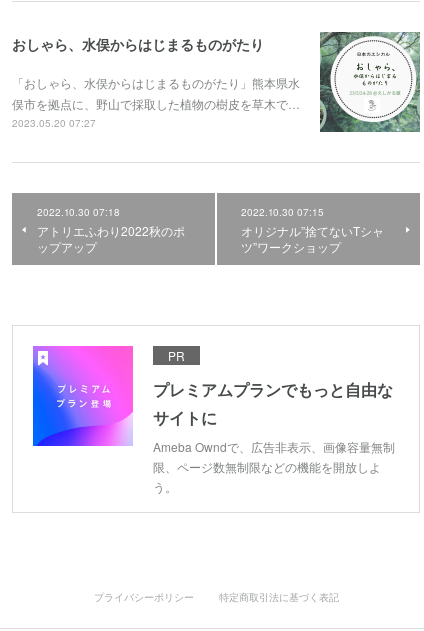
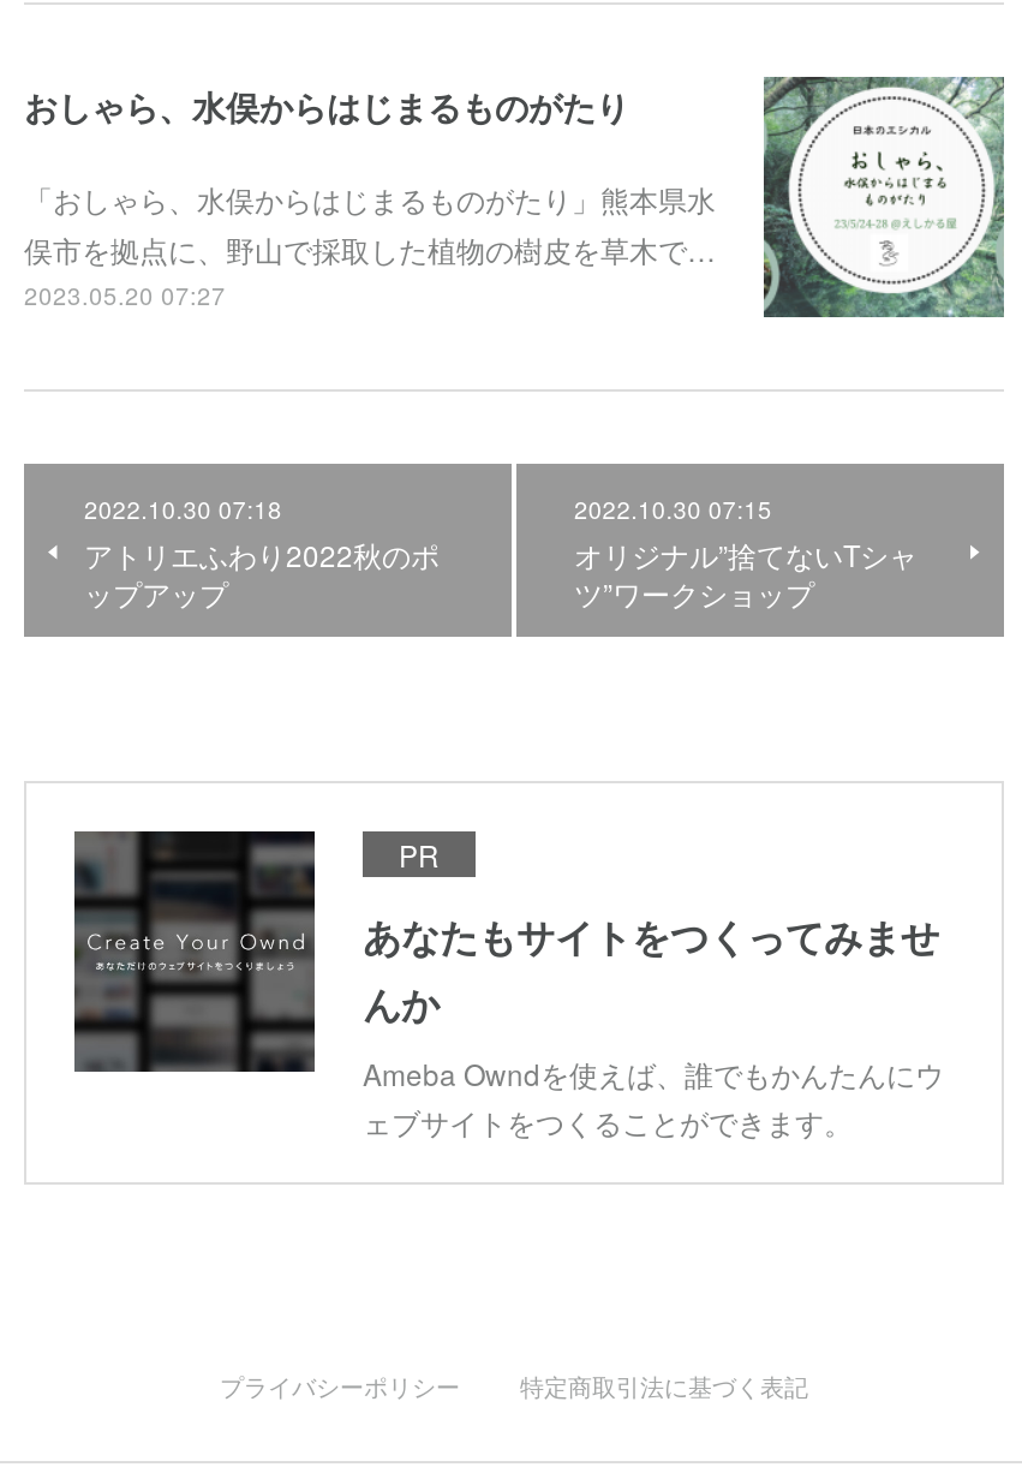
- [image]
- プレミアムプランでもっと自由な
- サイトに
- Ameba Owndで、広告非表示、画像容量無制
- 限、ページ数無制限などの機能を開放しよ
- う。
+ [image]
+ あなたもサイトをつくってみませ
+ んか
+ Ameba Owndを使えば、誰でもかんたんにウ
+ ェブサイトをつくることができます。
